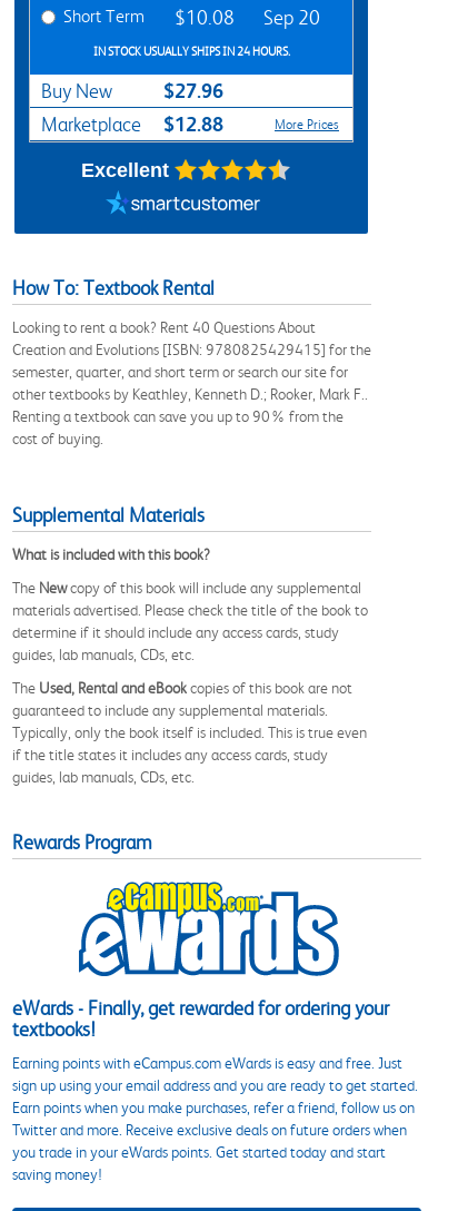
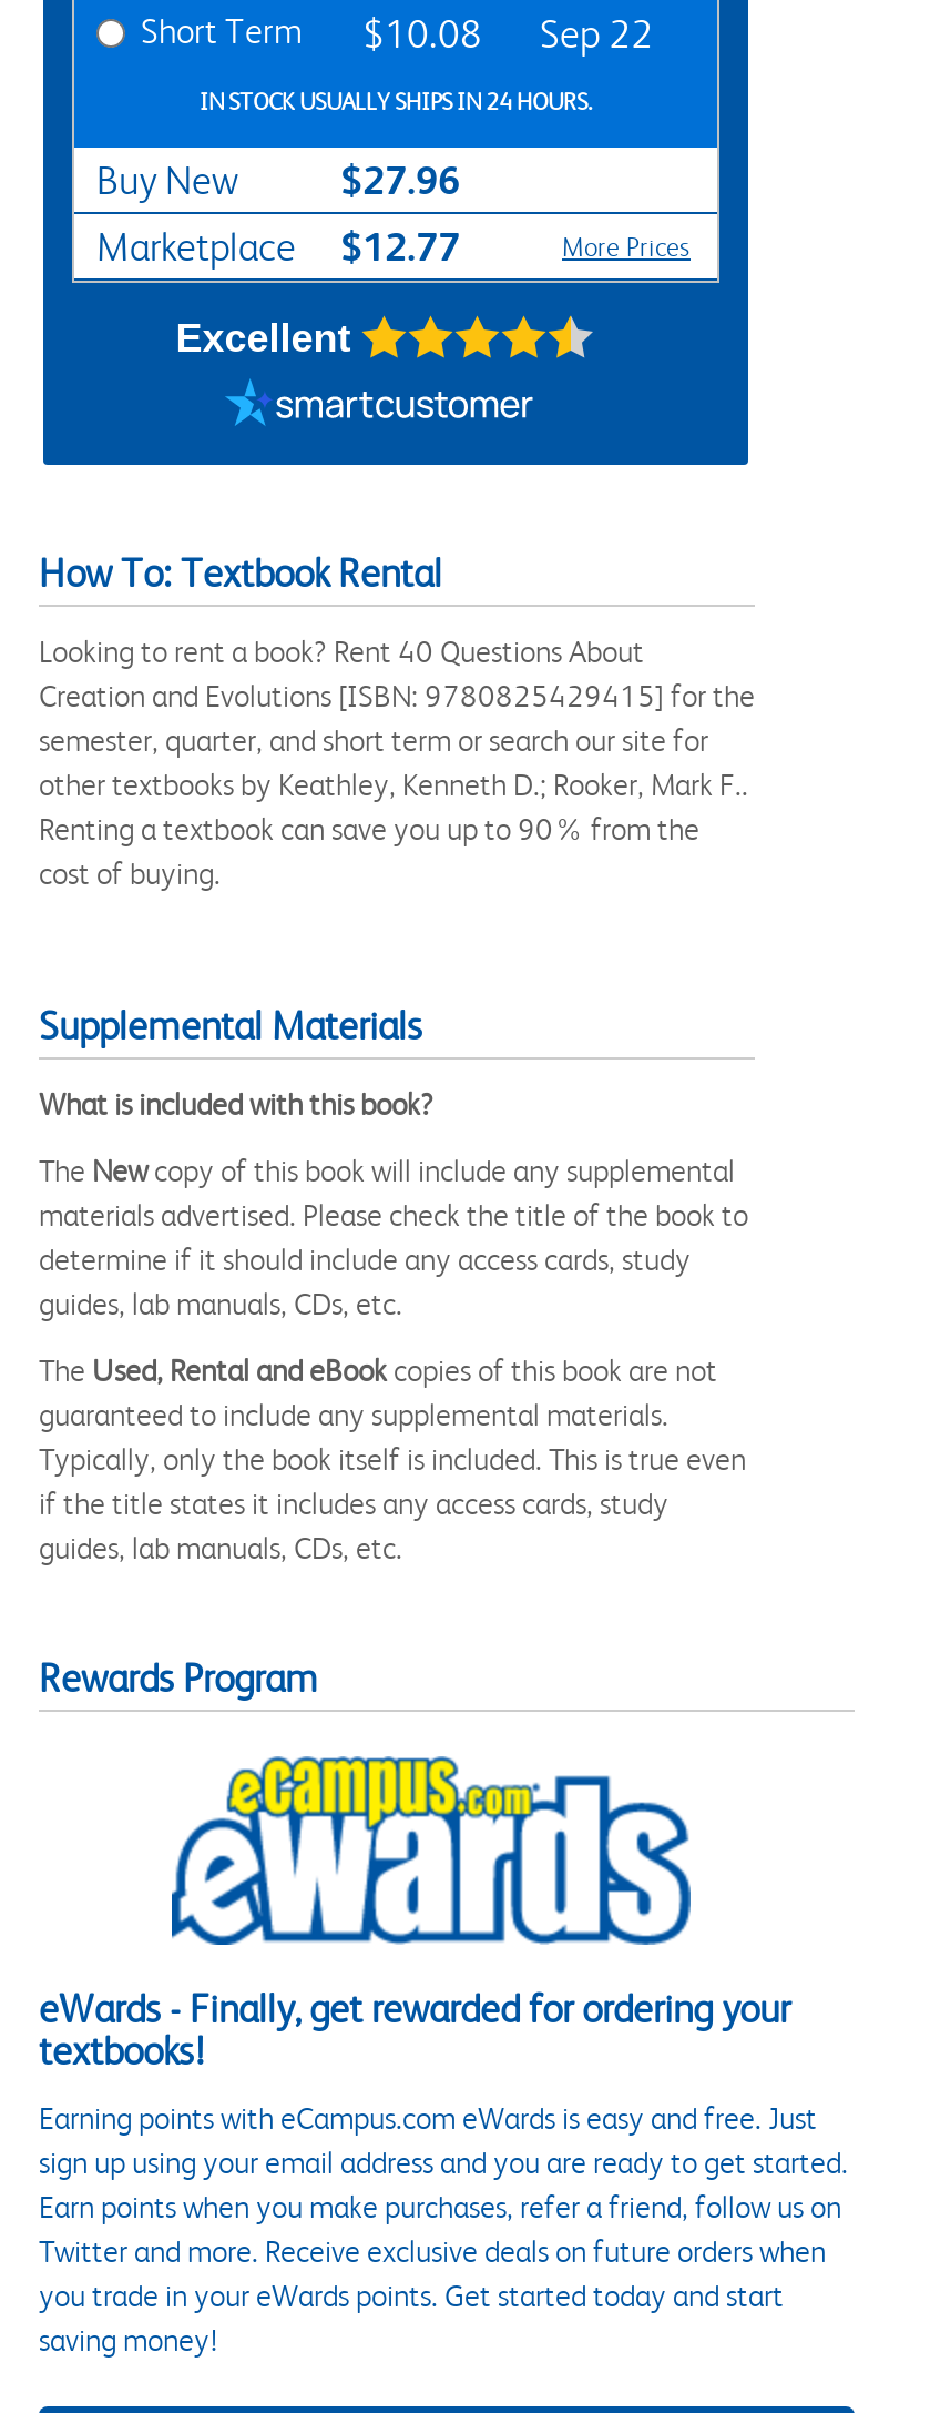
- Short Term $10.08 Sep 20
+ Short Term $10.08 Sep 22

- Marketplace $12.88
+ Marketplace $12.77
